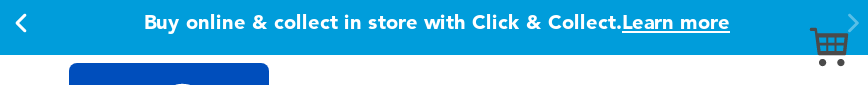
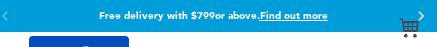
- Buy online & collect in store with Click & Collect.Learn more
+ Free delivery with $799or above.Find out more
